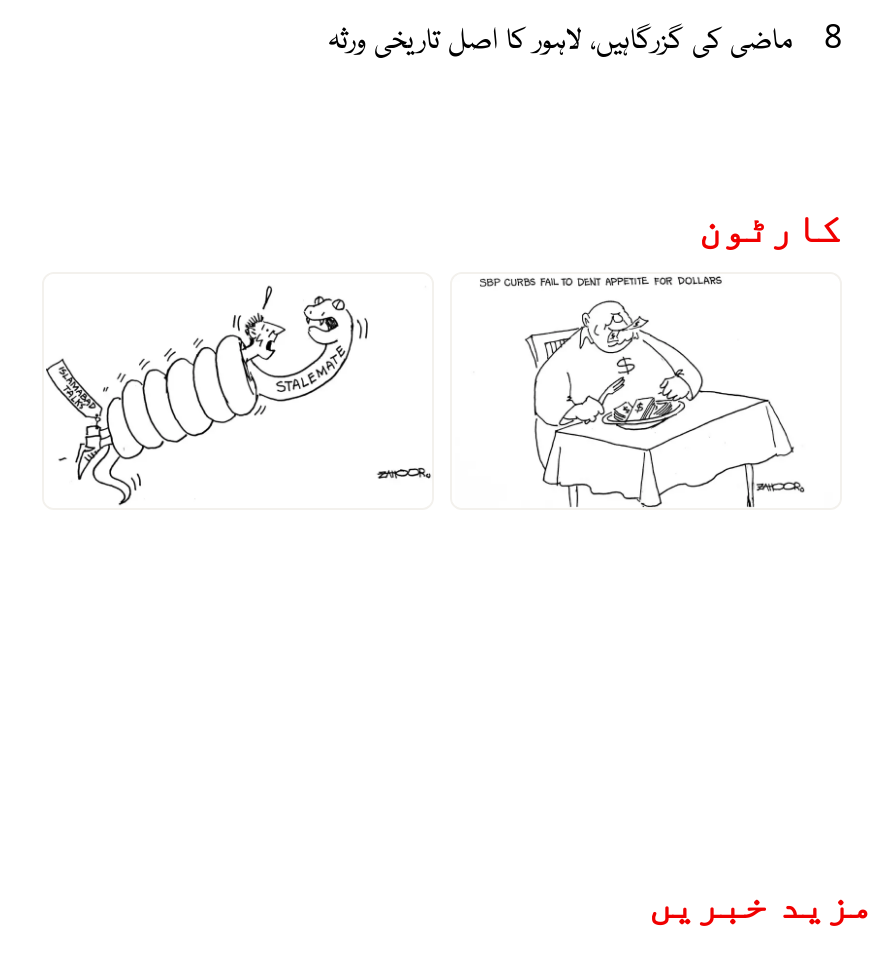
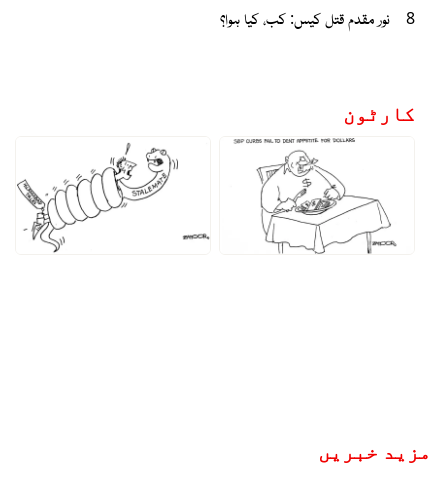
- ماضی کی گزرگاہیں، لاہور کا اصل تاریخی ورثہ
+ نور مقدم قتل کیس: کب، کیا ہوا؟
